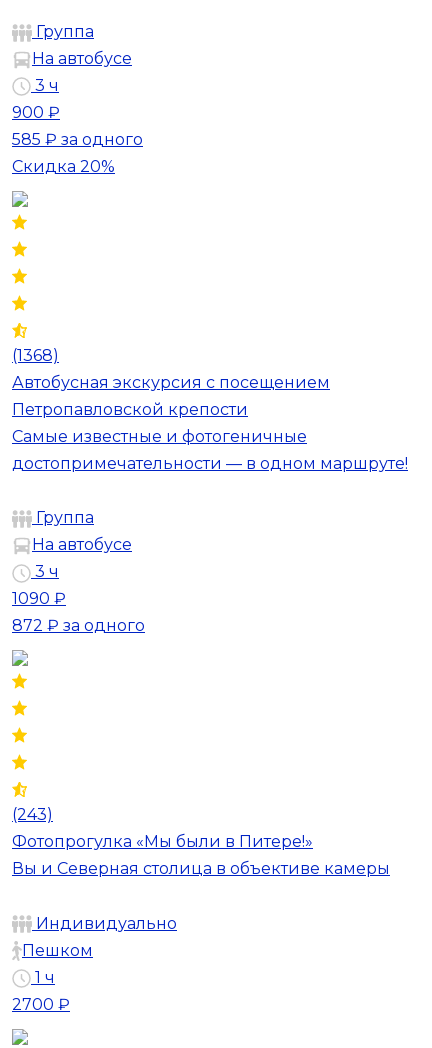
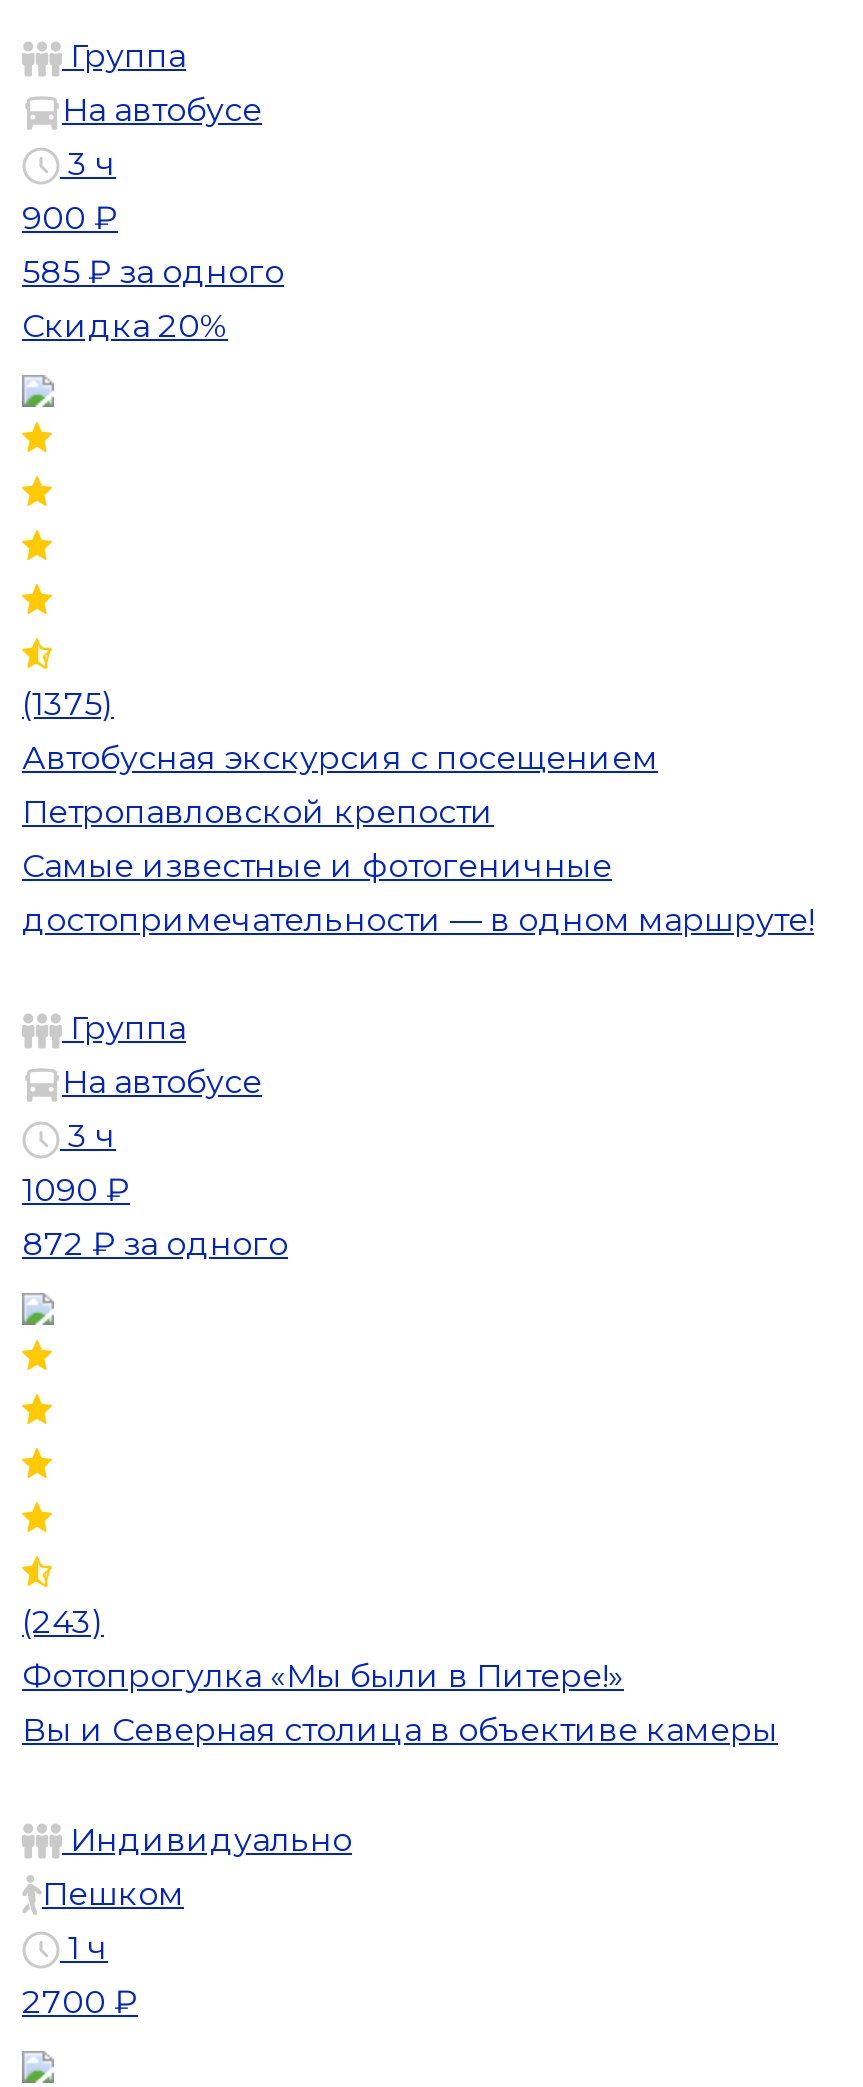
- (1368)
+ (1375)
